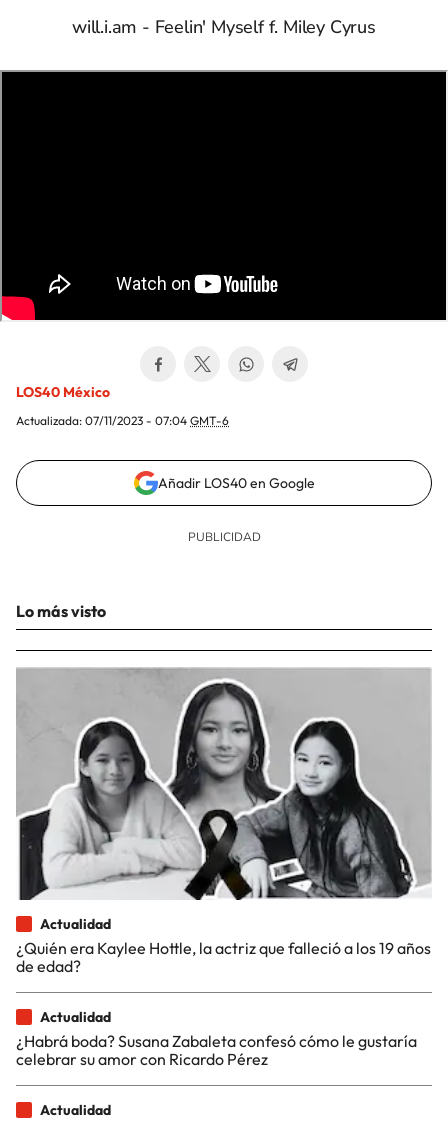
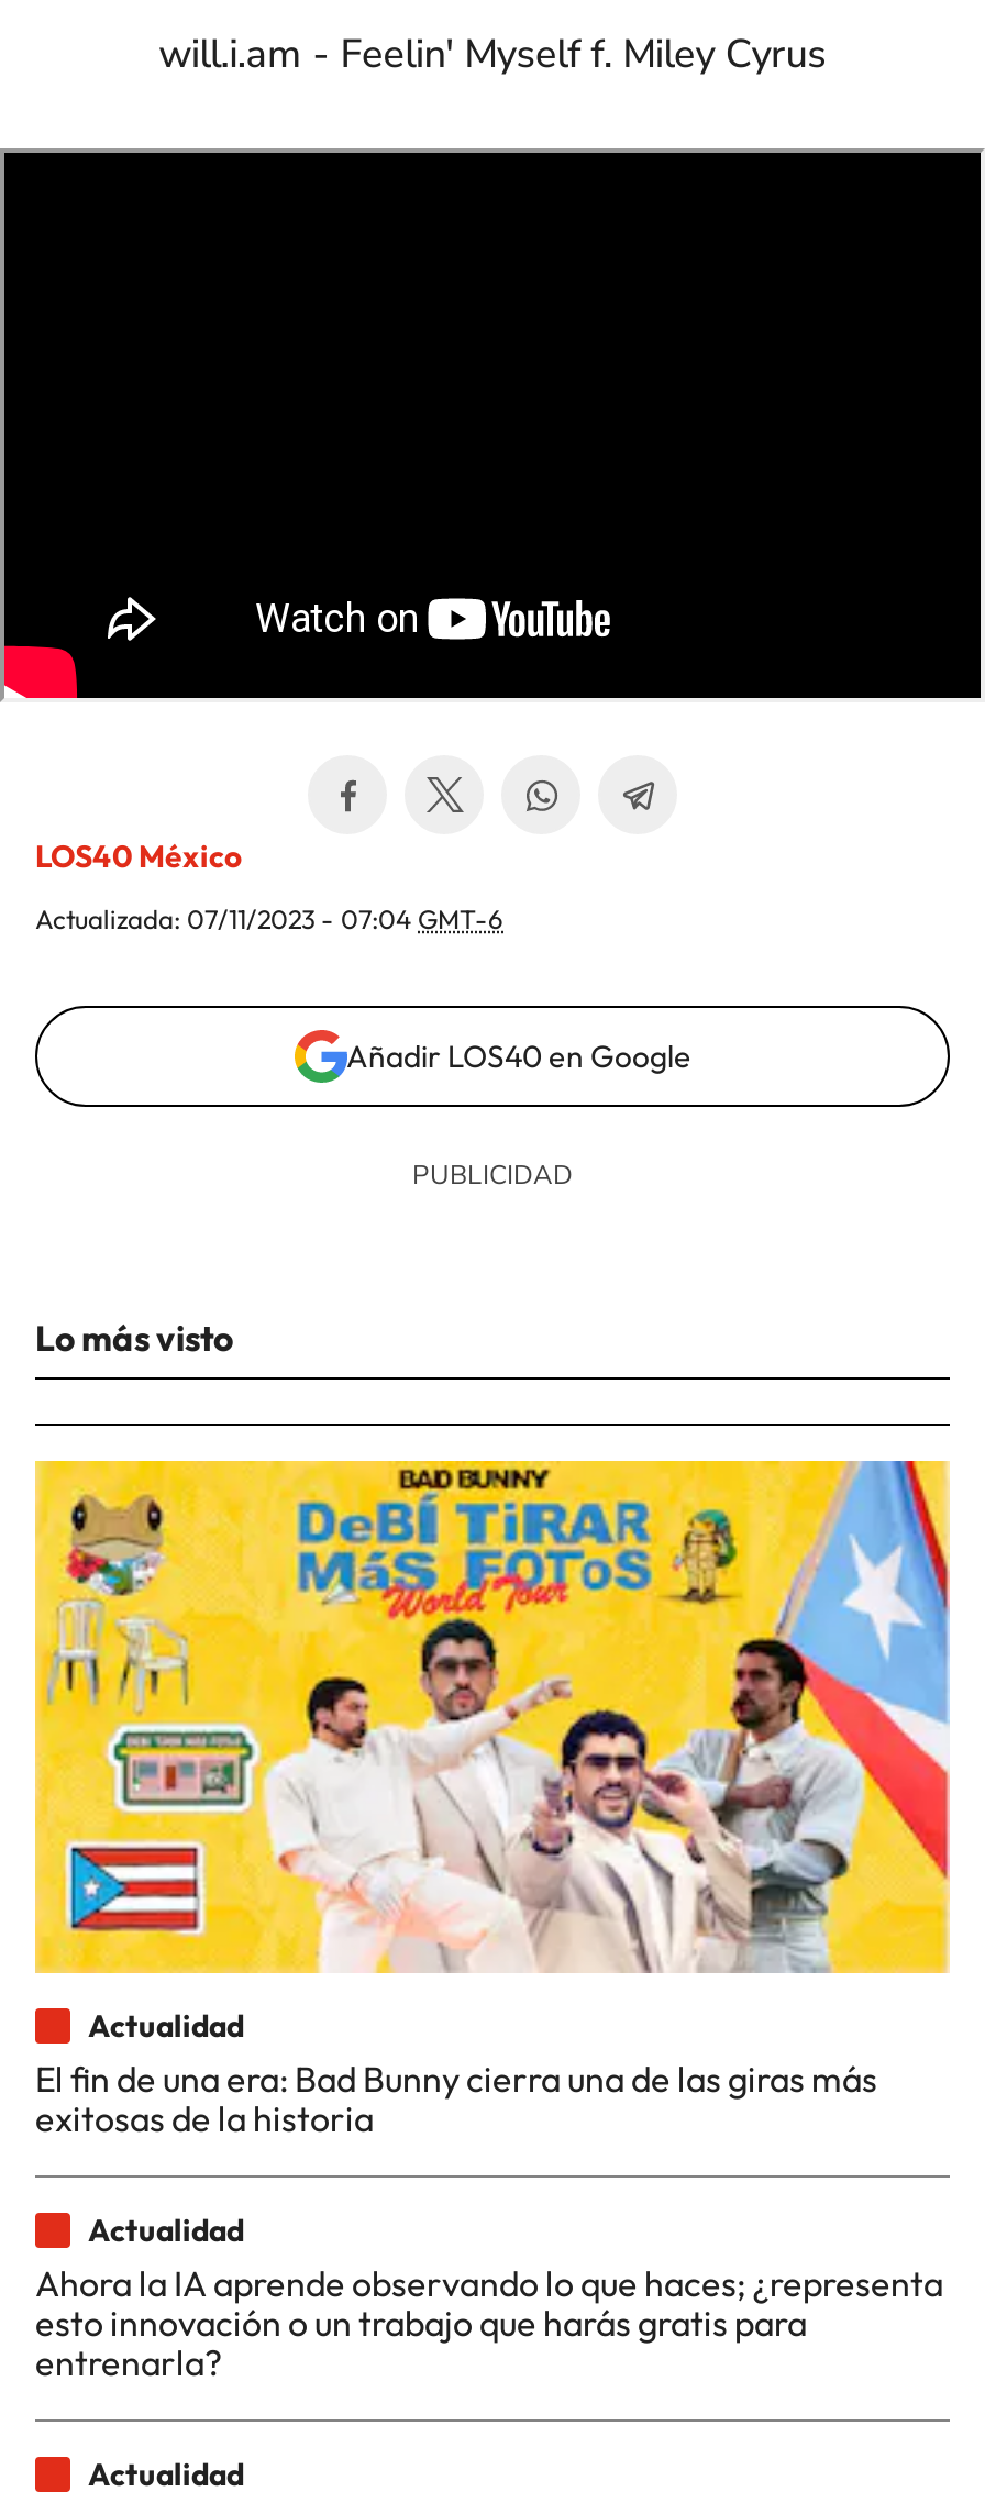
- [image]
- ¿Quién era Kaylee Hottle, la actriz que falleció a los 19 años
- de edad?
+ [image]
+ El fin de una era: Bad Bunny cierra una de las giras más
+ exitosas de la historia

- ¿Habrá boda? Susana Zabaleta confesó cómo le gustaría
- celebrar su amor con Ricardo Pérez
+ Ahora la IA aprende observando lo que haces; ¿representa
+ esto innovación o un trabajo que harás gratis para
+ entrenarla?
